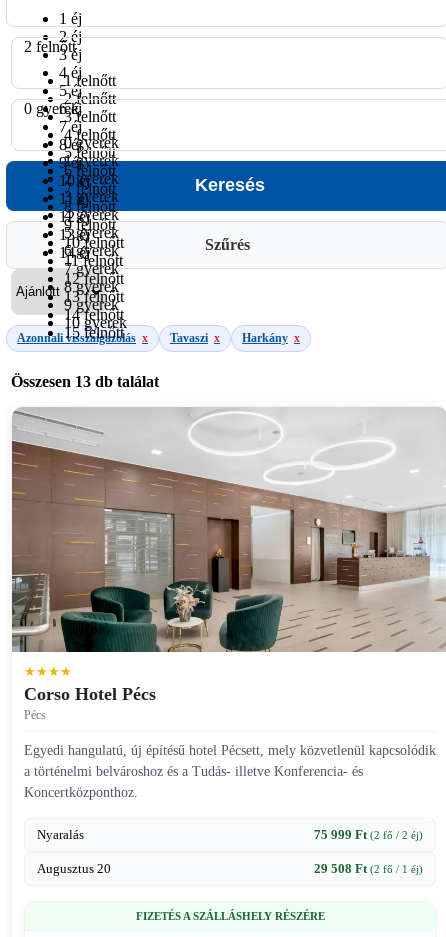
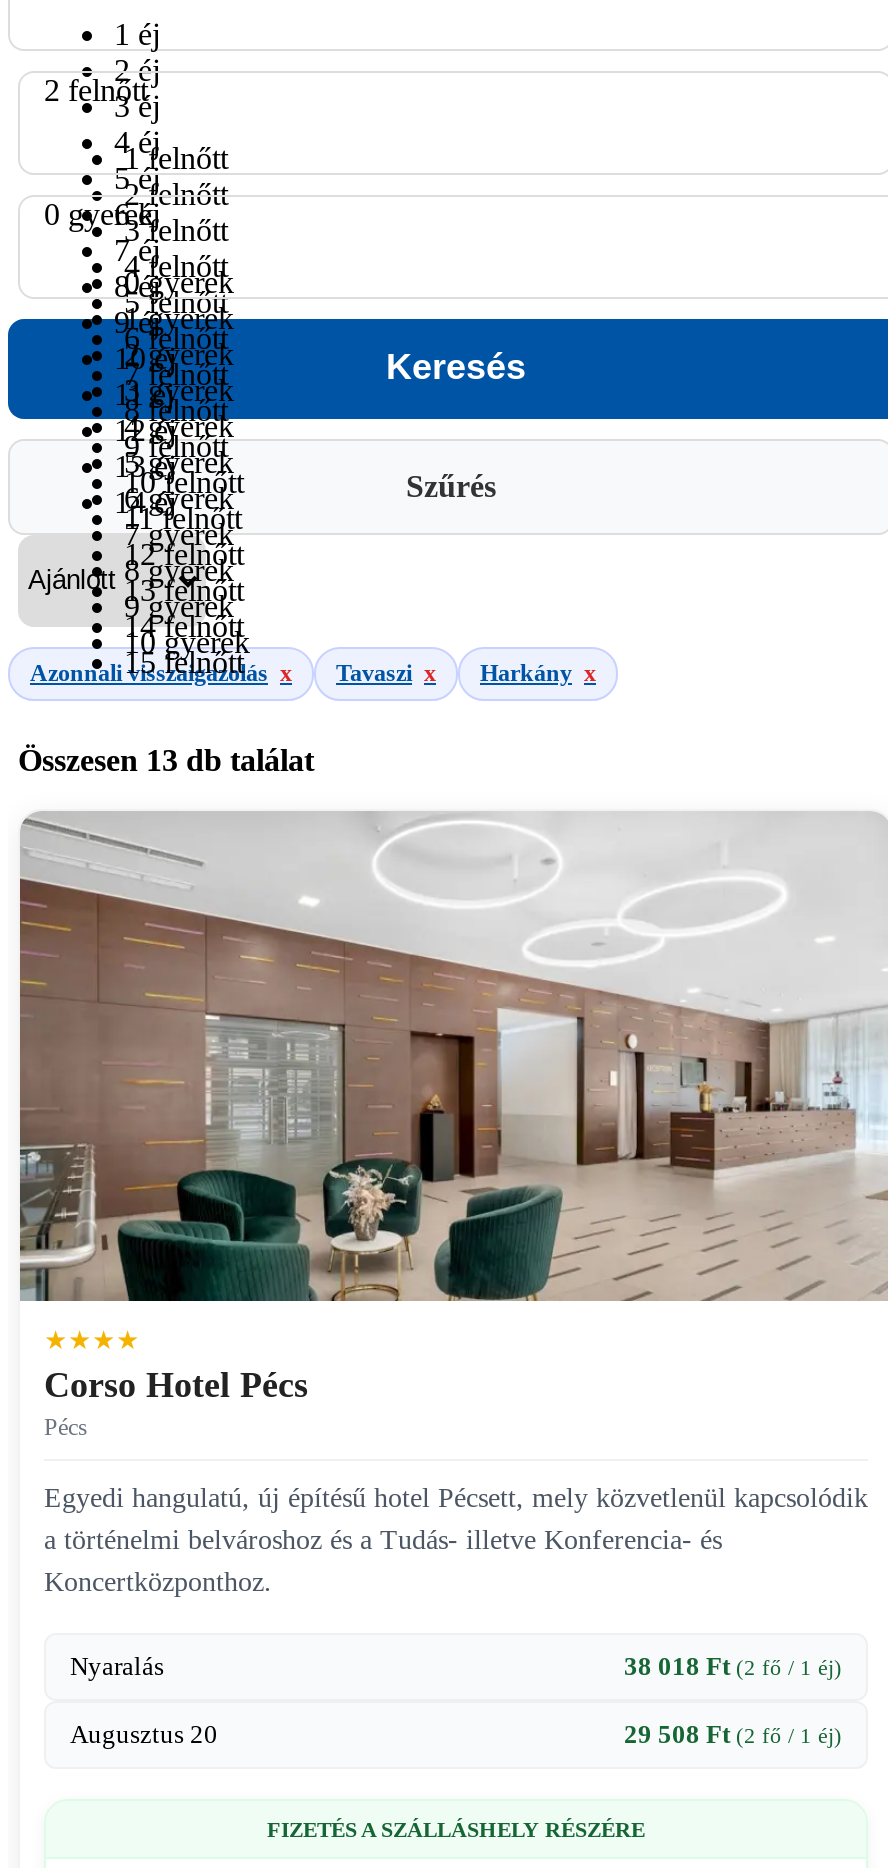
- 75 999 Ft (2 fő / 2 éj)
+ 38 018 Ft (2 fő / 1 éj)
